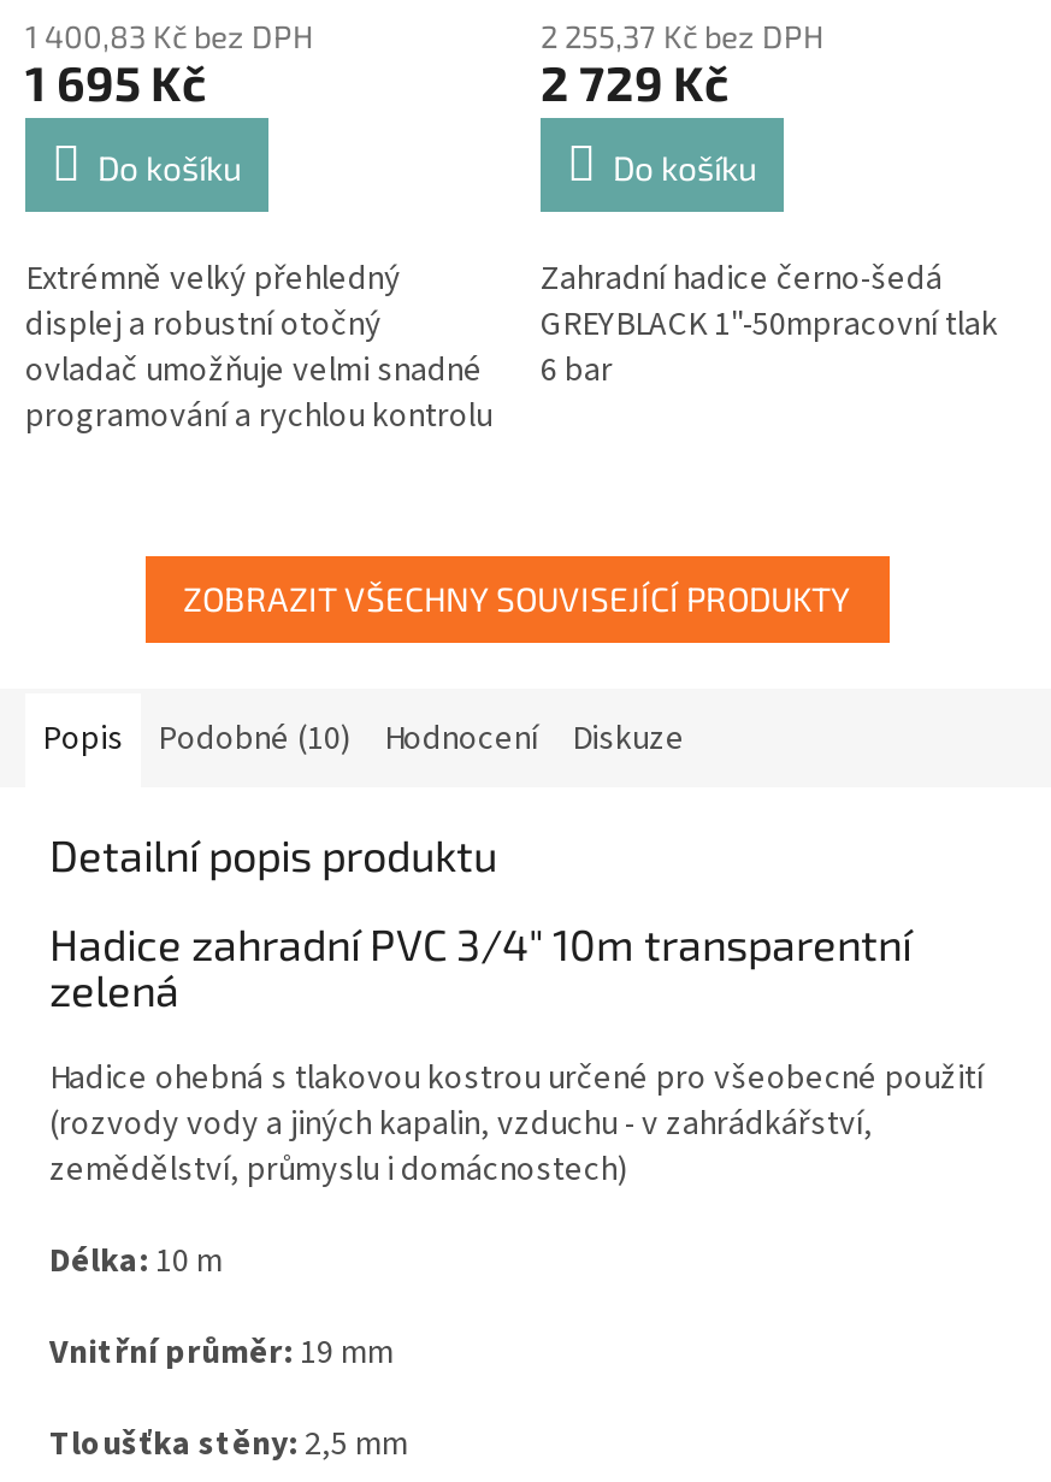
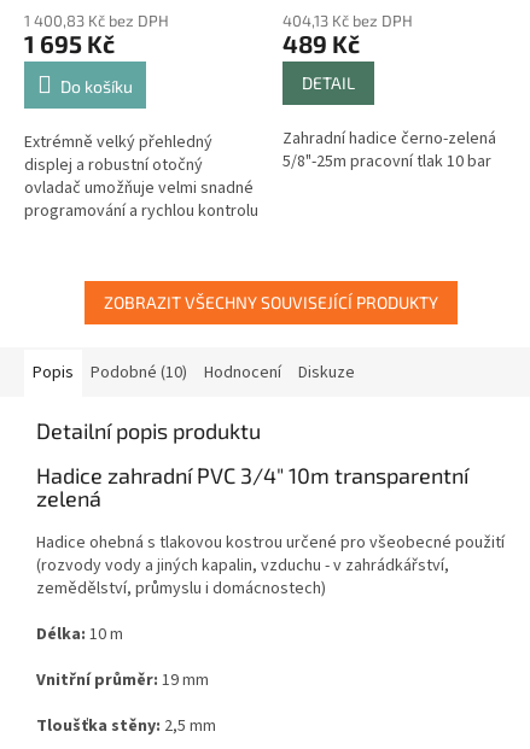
- 2 255,37 Kč bez DPH
- 2 729 Kč
+ 404,13 Kč bez DPH
+ 489 Kč

- Do košíku
+ DETAIL

- Zahradní hadice černo-šedá
- GREYBLACK 1"-50mpracovní tlak
- 6 bar
+ Zahradní hadice černo-zelená
+ 5/8"-25m pracovní tlak 10 bar
